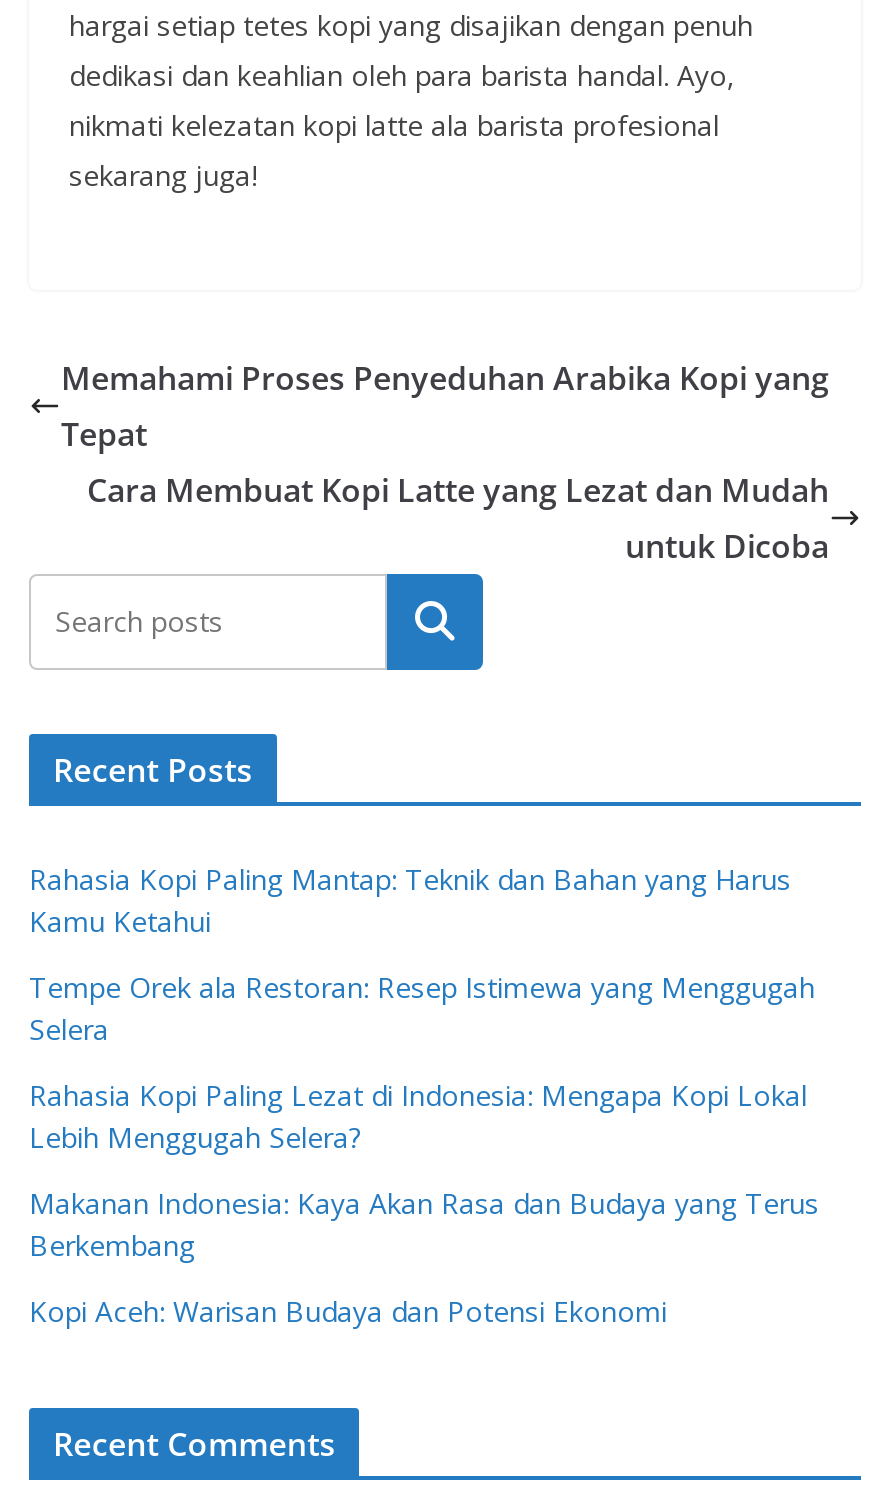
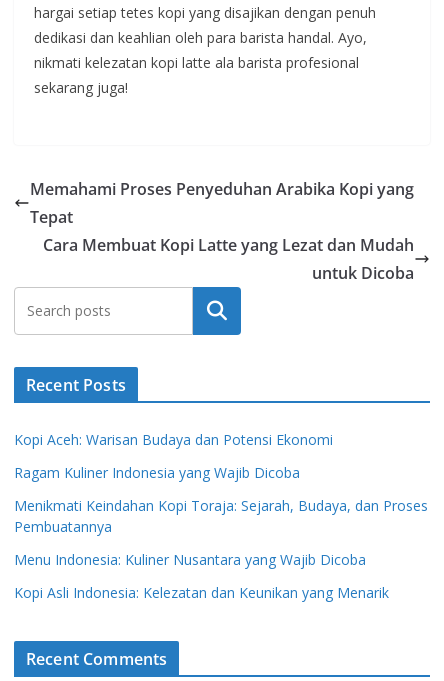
- Rahasia Kopi Paling Mantap: Teknik dan Bahan yang Harus
- Kamu Ketahui
- Tempe Orek ala Restoran: Resep Istimewa yang Menggugah
- Selera
- Rahasia Kopi Paling Lezat di Indonesia: Mengapa Kopi Lokal
- Lebih Menggugah Selera?
- Makanan Indonesia: Kaya Akan Rasa dan Budaya yang Terus
- Berkembang

moved up: Kopi Aceh: Warisan Budaya dan Potensi Ekonomi

+ Ragam Kuliner Indonesia yang Wajib Dicoba
+ Menikmati Keindahan Kopi Toraja: Sejarah, Budaya, dan Proses
+ Pembuatannya
+ Menu Indonesia: Kuliner Nusantara yang Wajib Dicoba
+ Kopi Asli Indonesia: Kelezatan dan Keunikan yang Menarik
